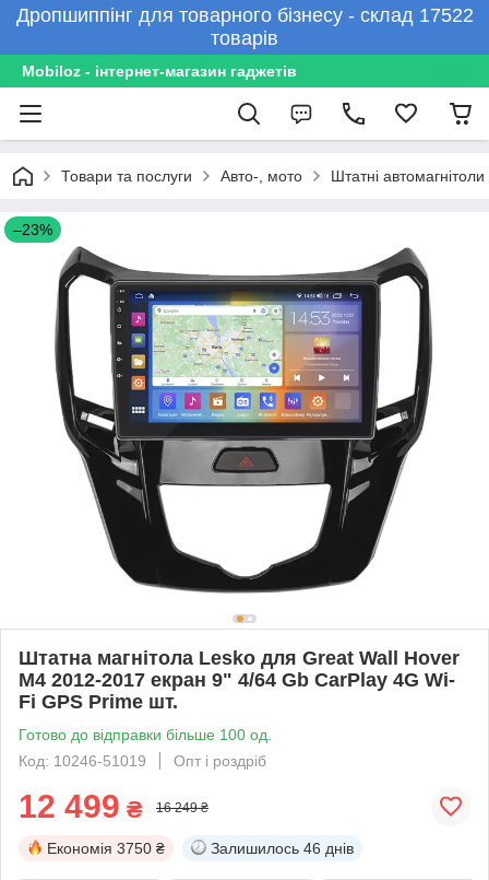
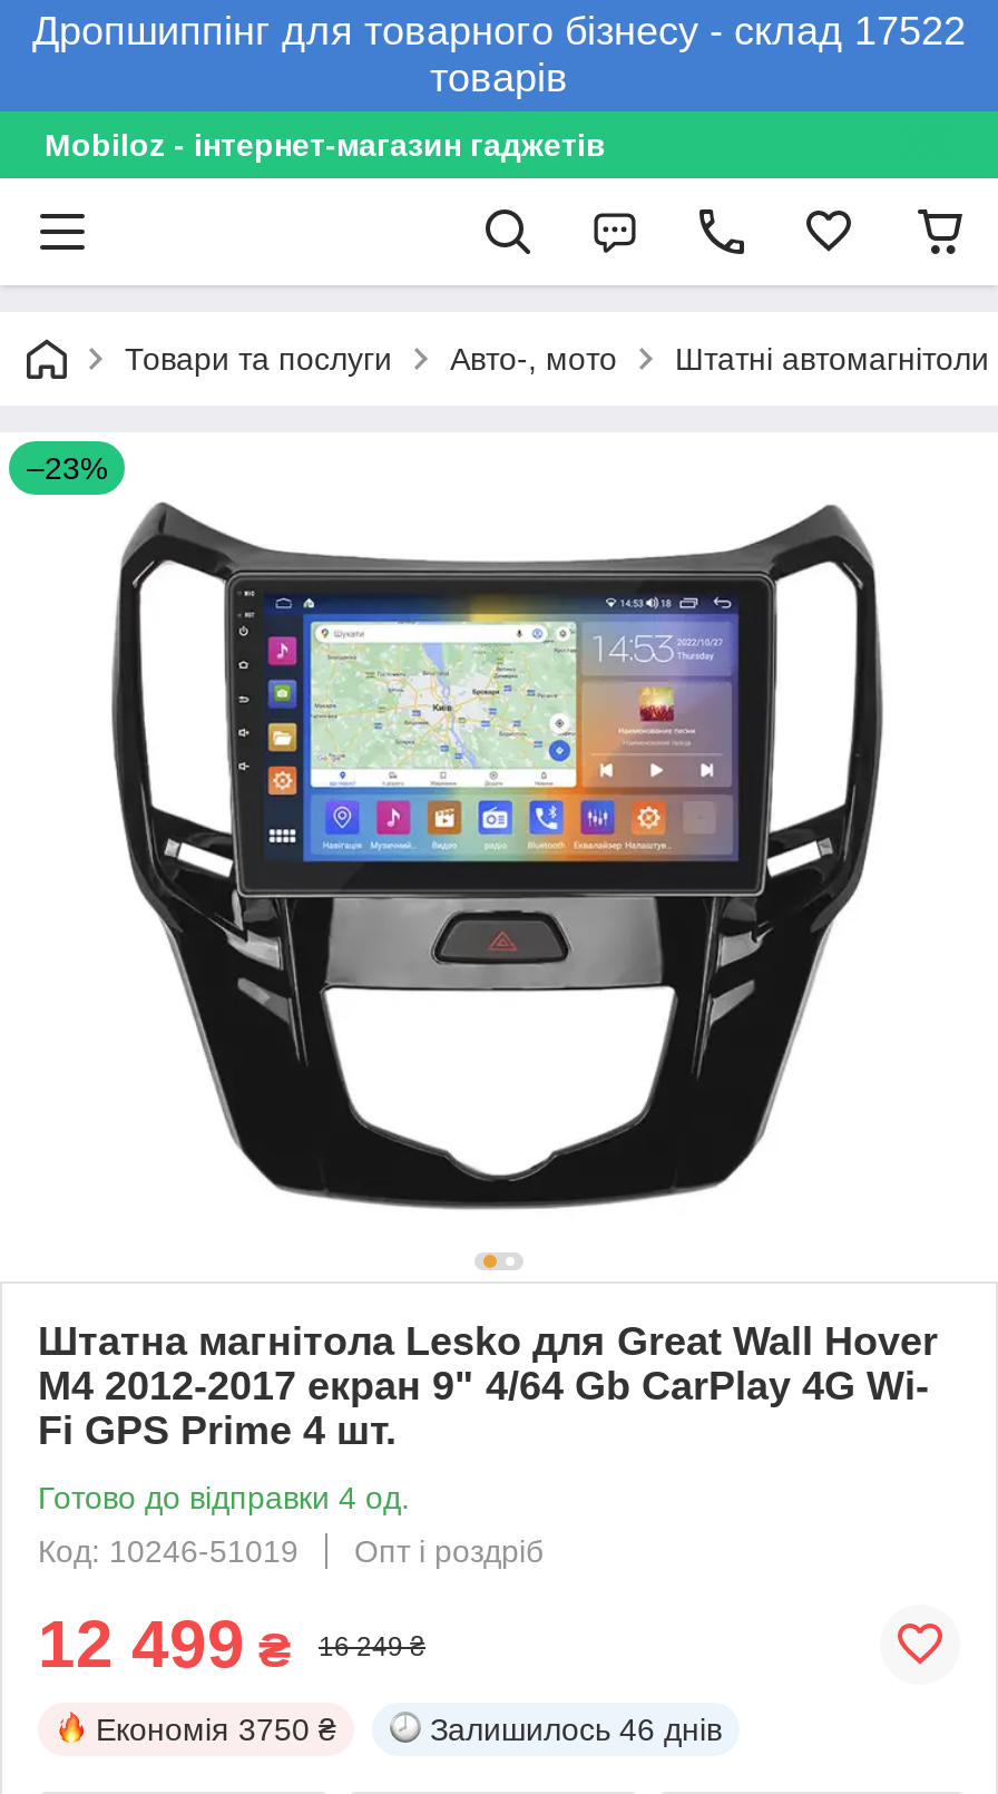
- Fi GPS Prime шт.
+ Fi GPS Prime 4 шт.

- Готово до відправки більше 100 од.
+ Готово до відправки 4 од.
